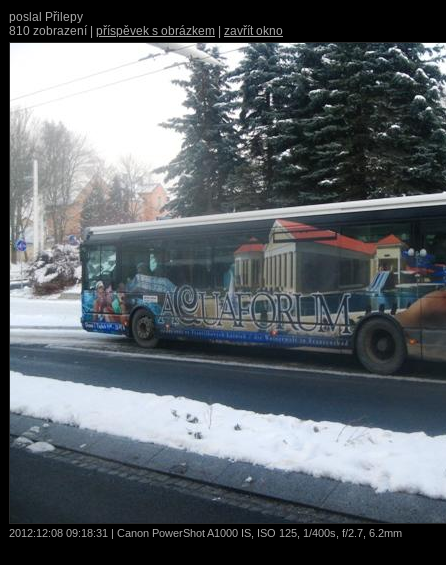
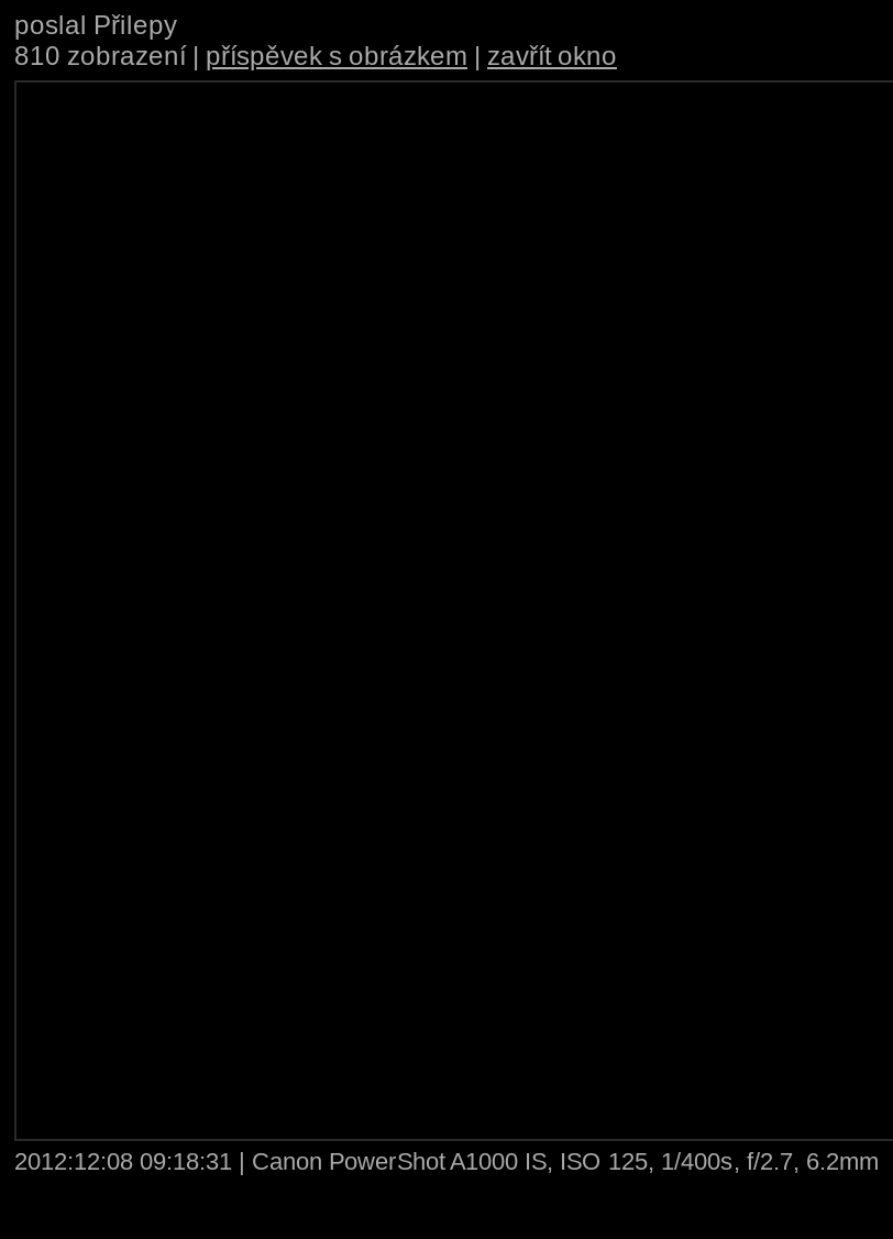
- [image]
